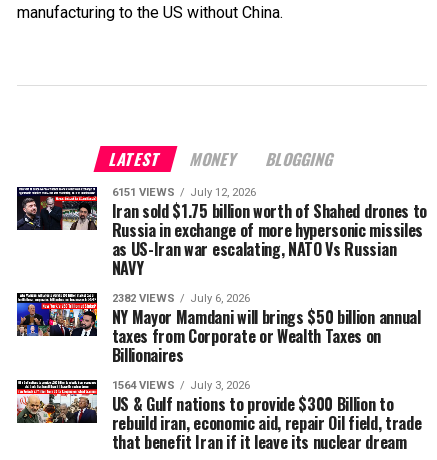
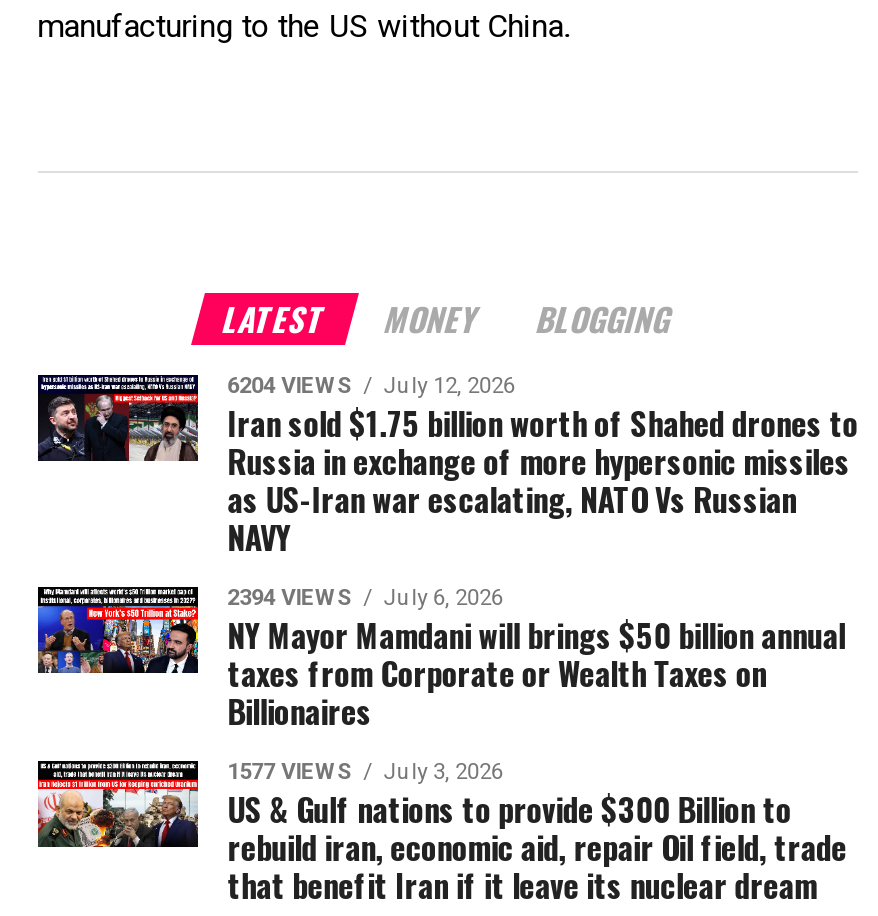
- 6151 VIEWS July 12, 2026
+ 6204 VIEWS July 12, 2026

- 2382 VIEWS July 6, 2026
+ 2394 VIEWS July 6, 2026

- 1564 VIEWS July 3, 2026
+ 1577 VIEWS July 3, 2026
